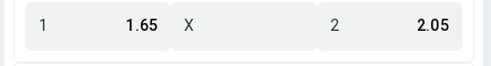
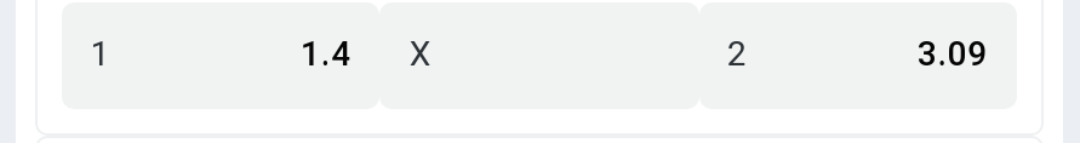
- 1.65 X
+ 1.4 X

- 2.05
+ 3.09
